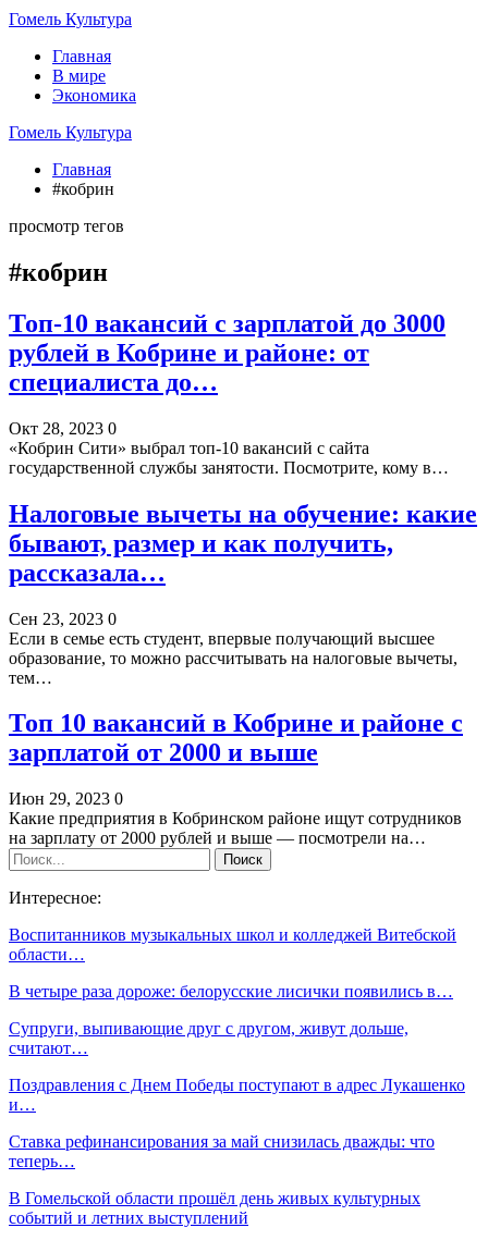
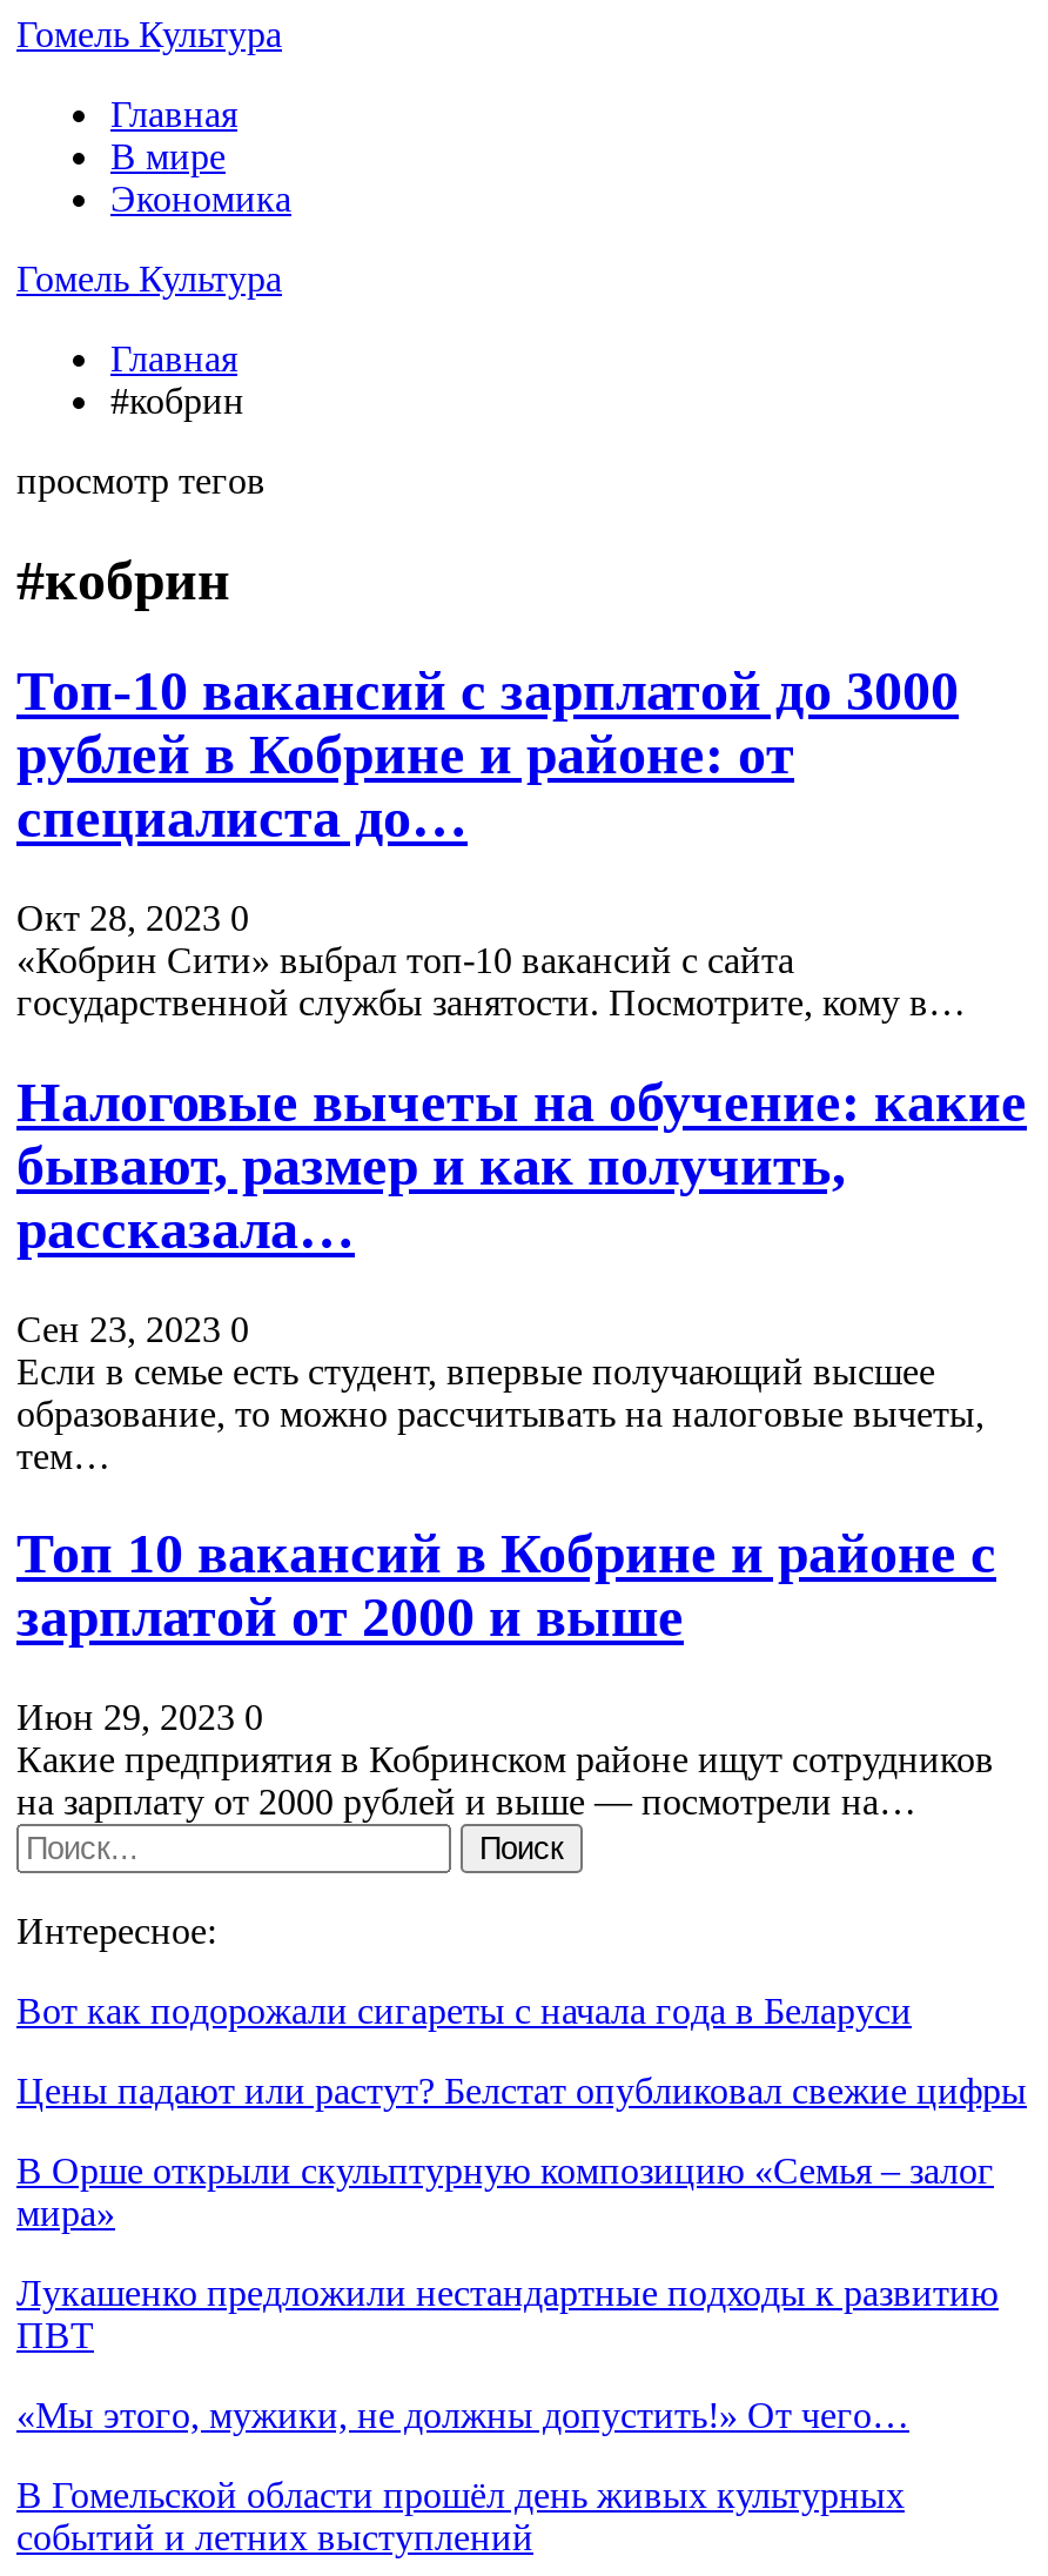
- Воспитанников музыкальных школ и колледжей Витебской
- области…
+ Вот как подорожали сигареты с начала года в Беларуси

- В четыре раза дороже: белорусские лисички появились в…
+ Цены падают или растут? Белстат опубликовал свежие цифры

- Супруги, выпивающие друг с другом, живут дольше,
- считают…
+ В Орше открыли скульптурную композицию «Семья – залог
+ мира»

- Поздравления с Днем Победы поступают в адрес Лукашенко
- и…
+ Лукашенко предложили нестандартные подходы к развитию
+ ПВТ

- Ставка рефинансирования за май снизилась дважды: что
- теперь…
+ «Мы этого, мужики, не должны допустить!» От чего…
